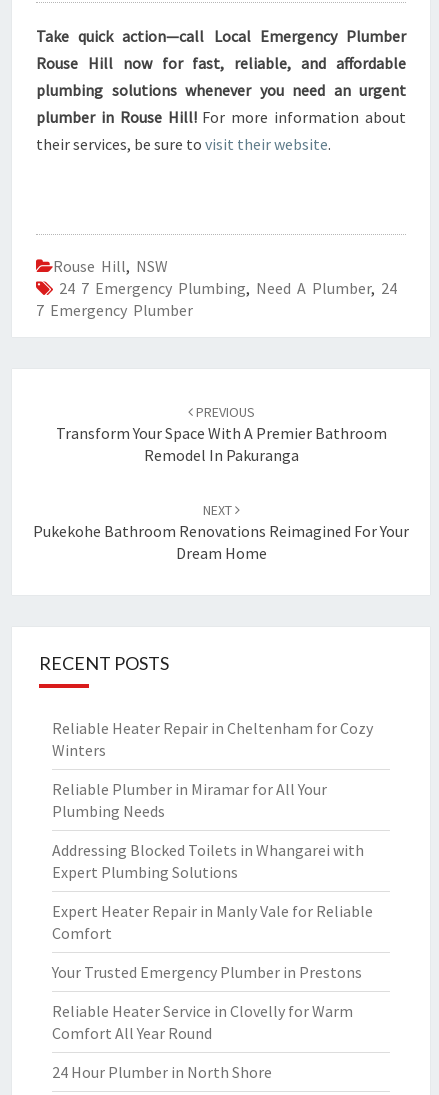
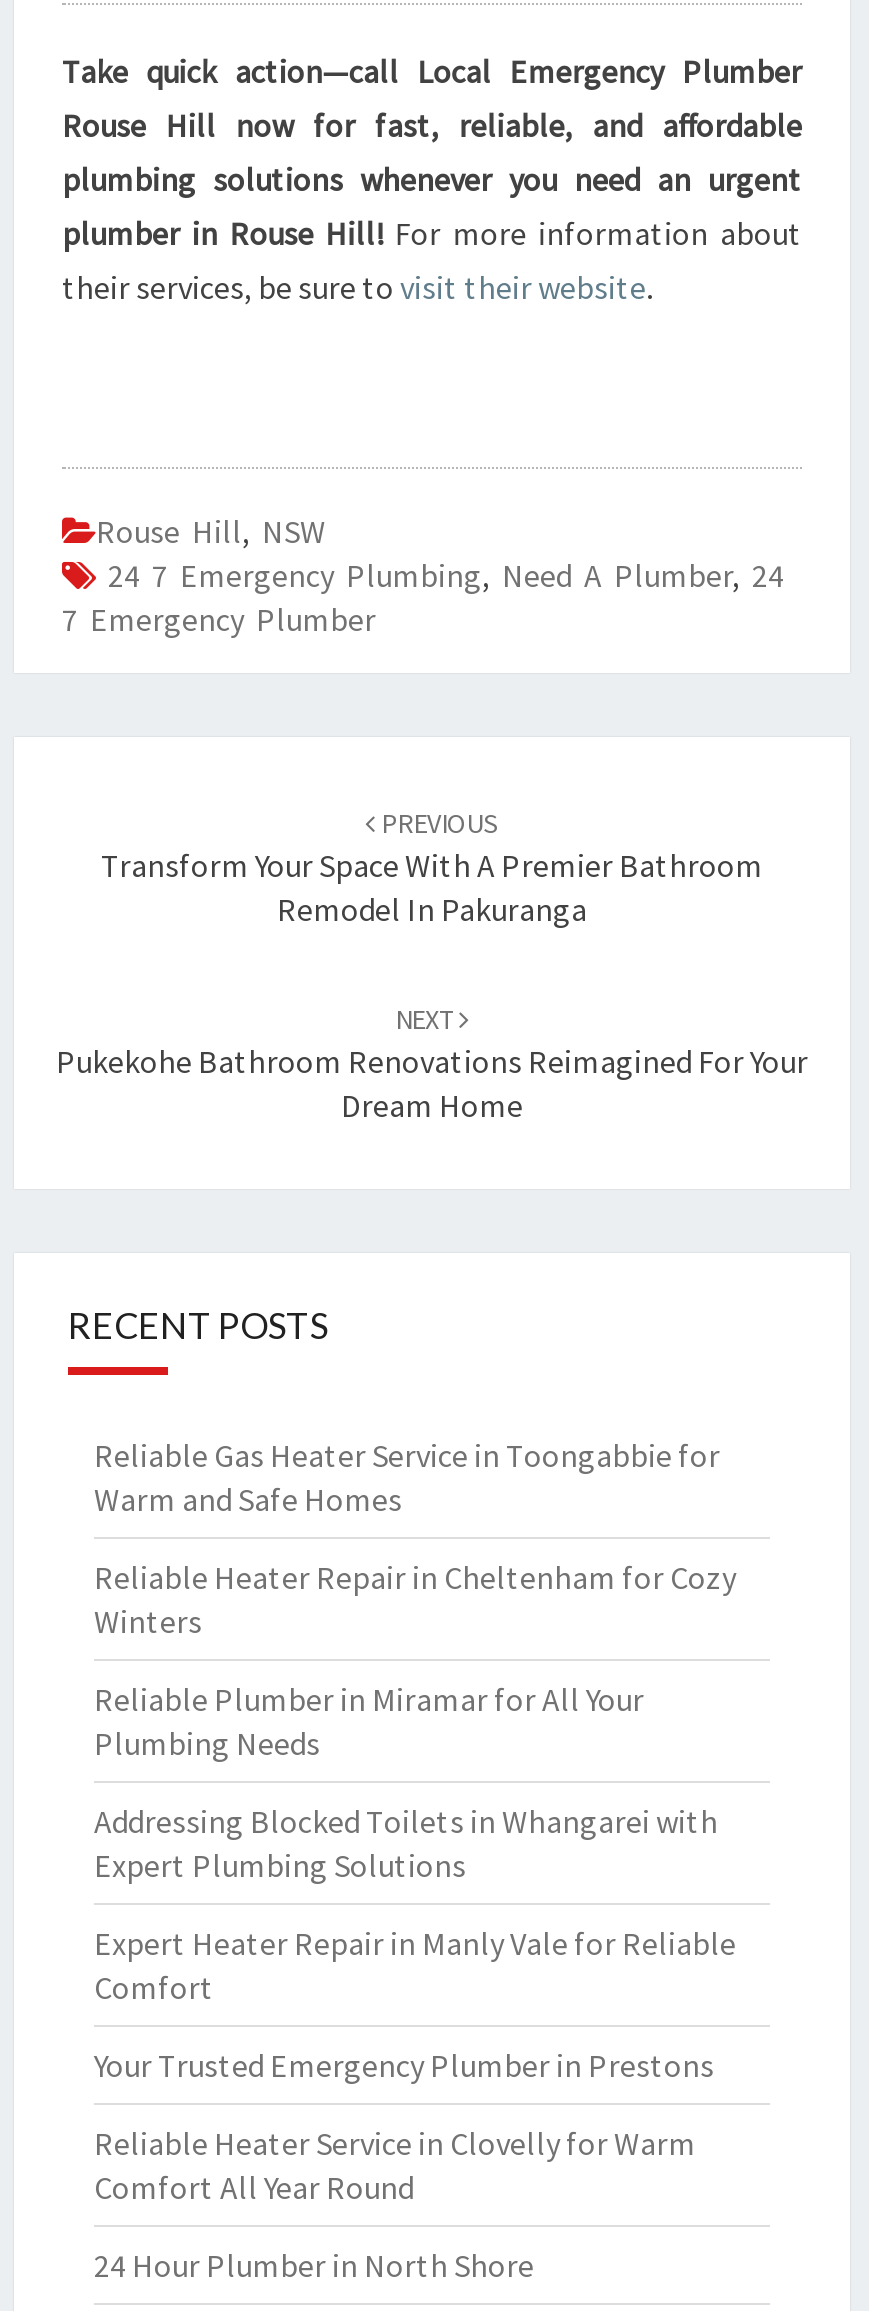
+ Reliable Gas Heater Service in Toongabbie for
+ Warm and Safe Homes
